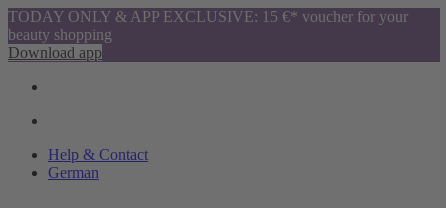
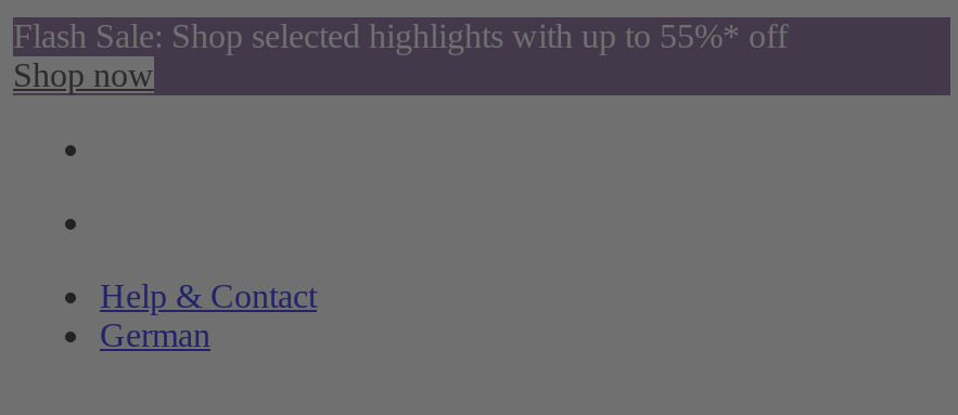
- TODAY ONLY & APP EXCLUSIVE: 15 €* voucher for your
- beauty shopping
- Download app
+ Flash Sale: Shop selected highlights with up to 55%* off
+ Shop now
